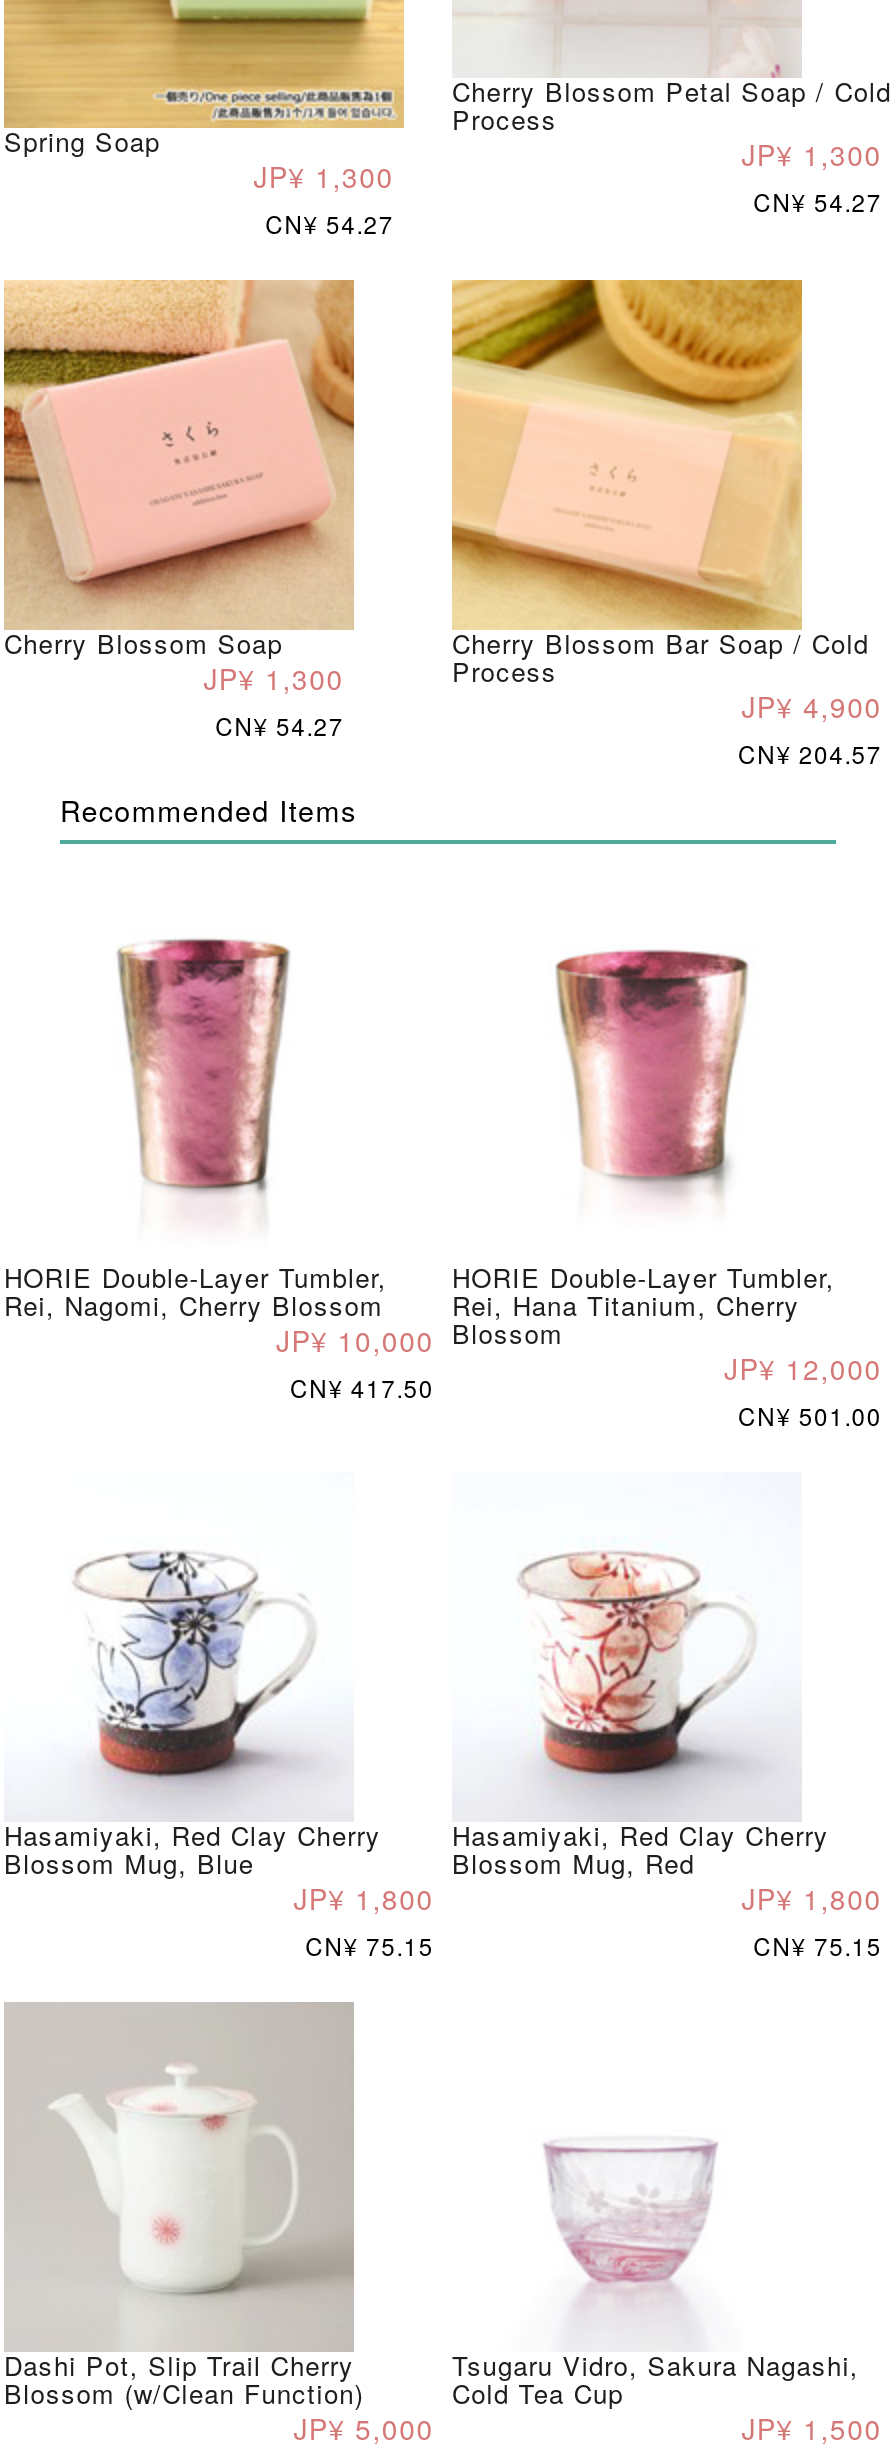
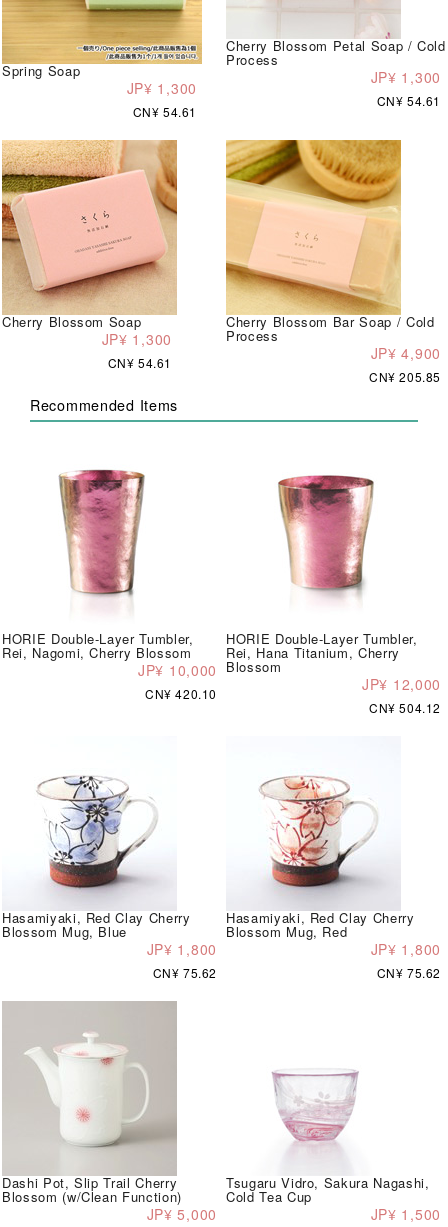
- CN¥ 54.27
+ CN¥ 54.61

- CN¥ 54.27
+ CN¥ 54.61

- CN¥ 54.27
+ CN¥ 54.61

- CN¥ 204.57
+ CN¥ 205.85

- CN¥ 417.50
+ CN¥ 420.10

- CN¥ 501.00
+ CN¥ 504.12

- CN¥ 75.15
+ CN¥ 75.62

- CN¥ 75.15
+ CN¥ 75.62
